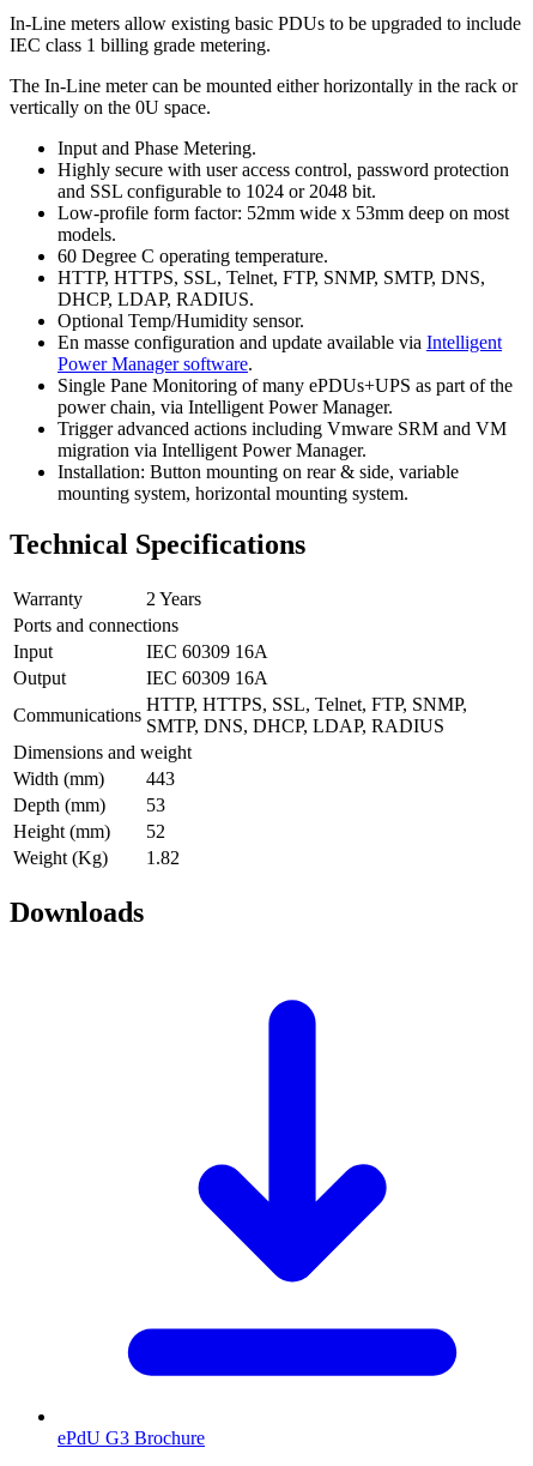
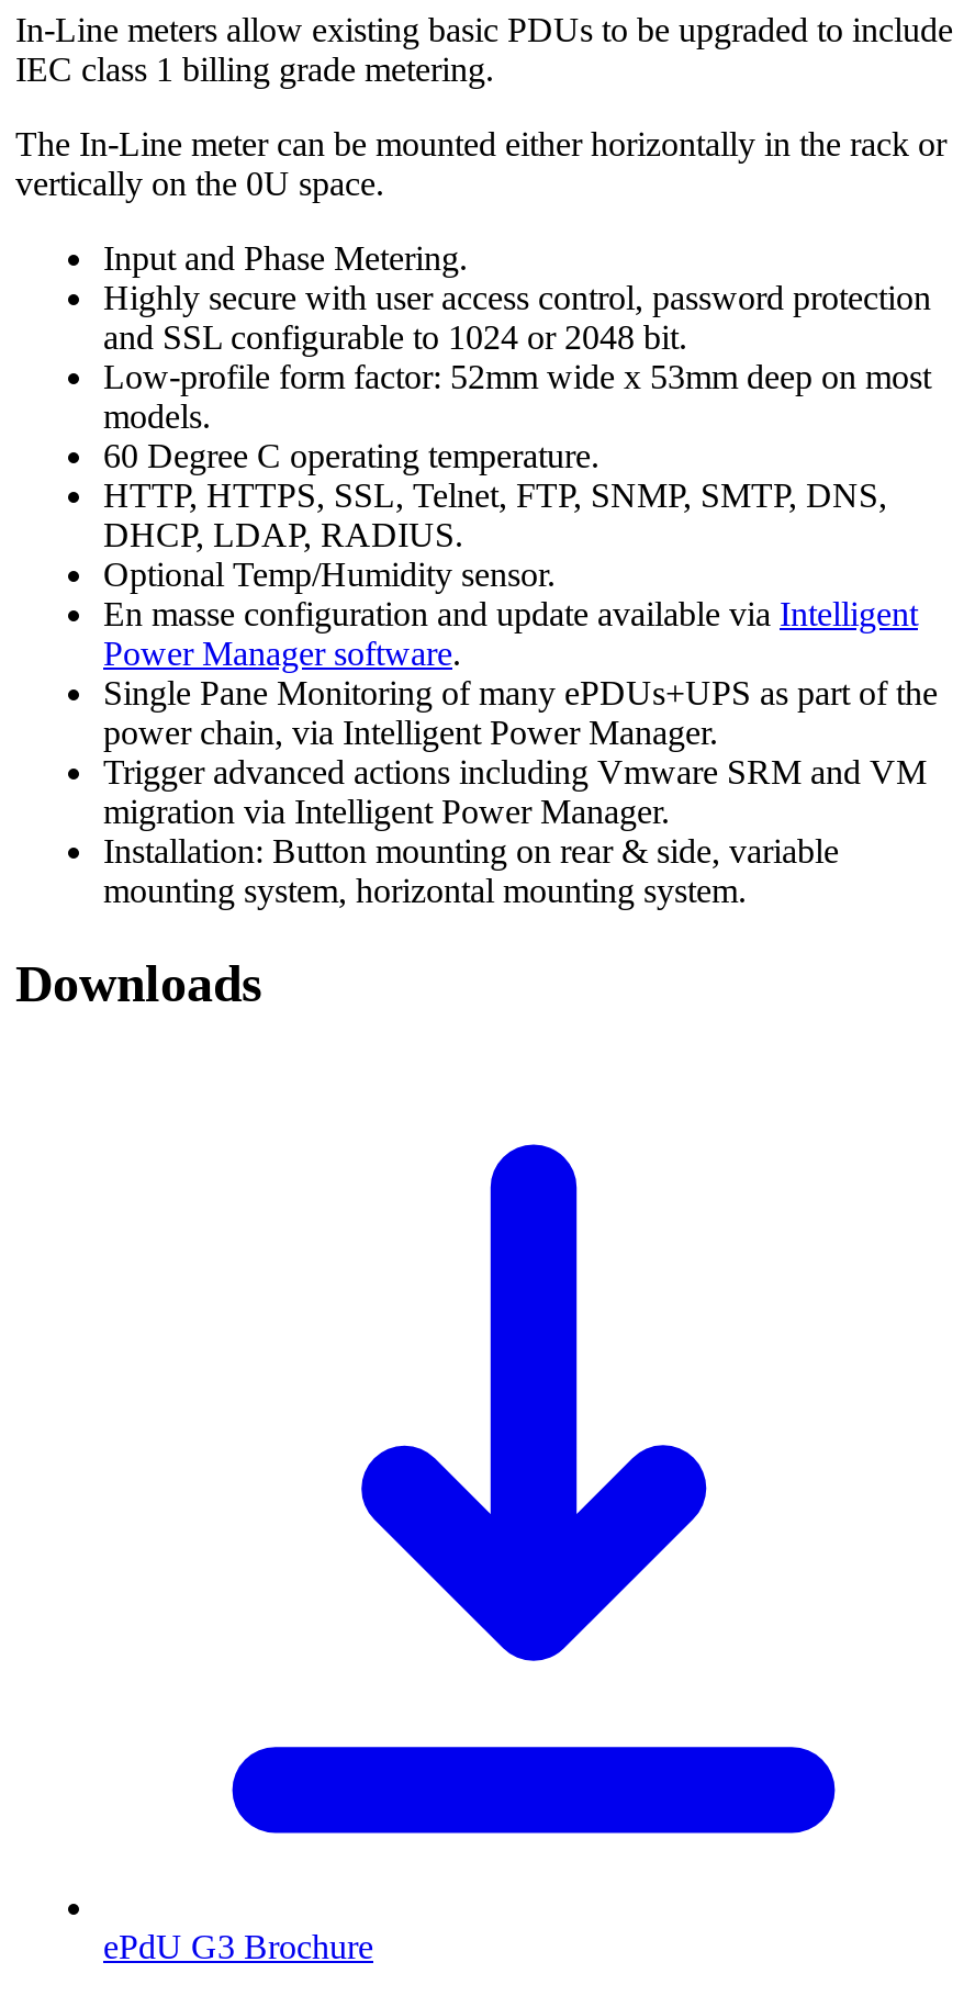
- Technical Specifications
- Warranty
- 2 Years
- Ports and connections
- Input
- IEC 60309 16A
- Output
- IEC 60309 16A
- Communications

- HTTP, HTTPS, SSL, Telnet, FTP, SNMP,
- SMTP, DNS, DHCP, LDAP, RADIUS
- Dimensions and weight
- Width (mm)
- 443
- Depth (mm)
- 53
- Height (mm)
- 52
- Weight (Kg)
- 1.82
